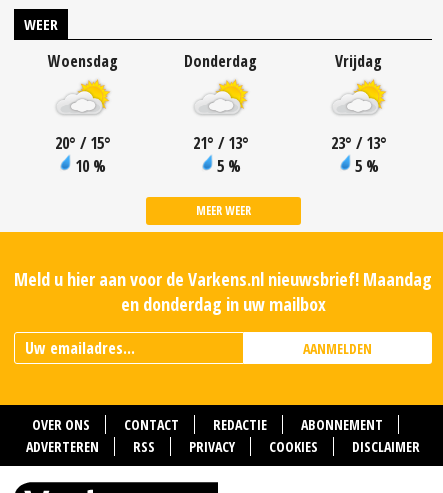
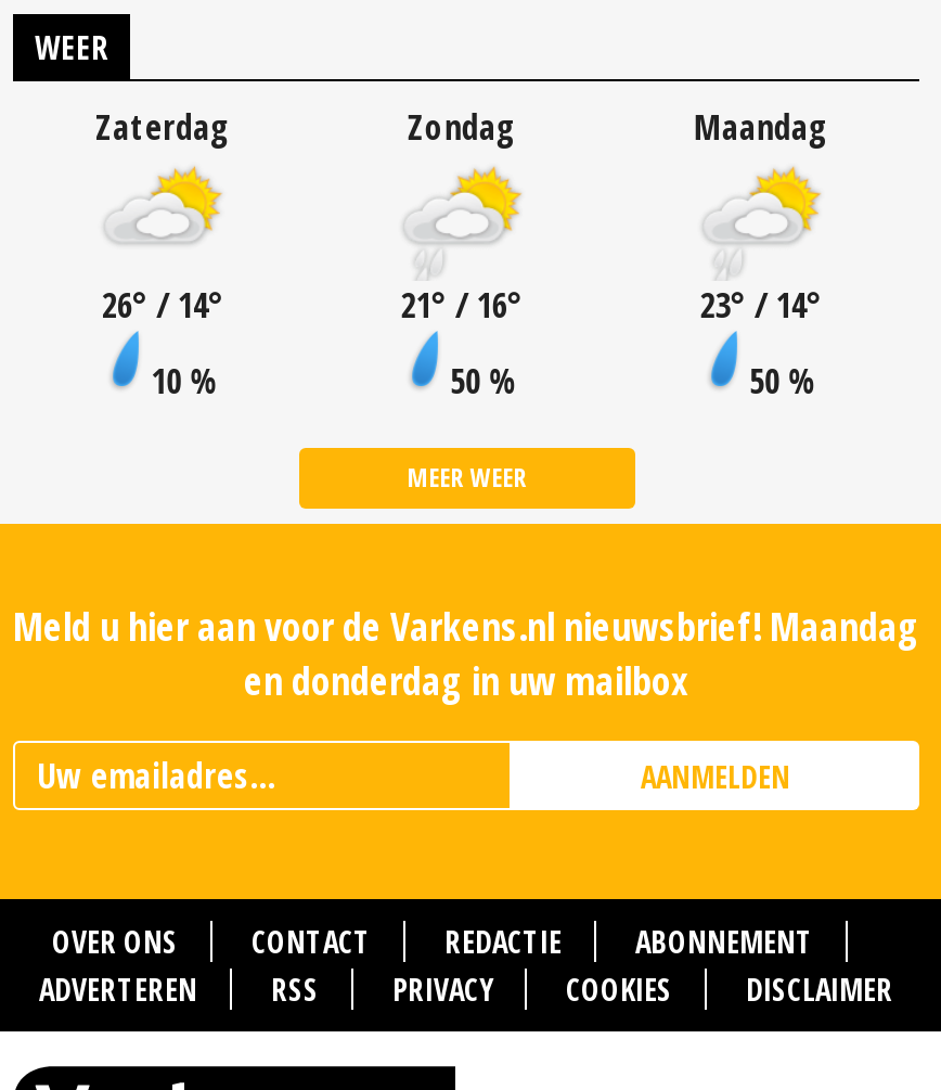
- Woensdag
+ Zaterdag

- Donderdag
+ Zondag

- Vrijdag
+ Maandag

- 20° / 15°
+ 26° / 14°

- 21° / 13°
- 5 %
+ 21° / 16°
+ 50 %

- 23° / 13°
- 5 %
+ 23° / 14°
+ 50 %
